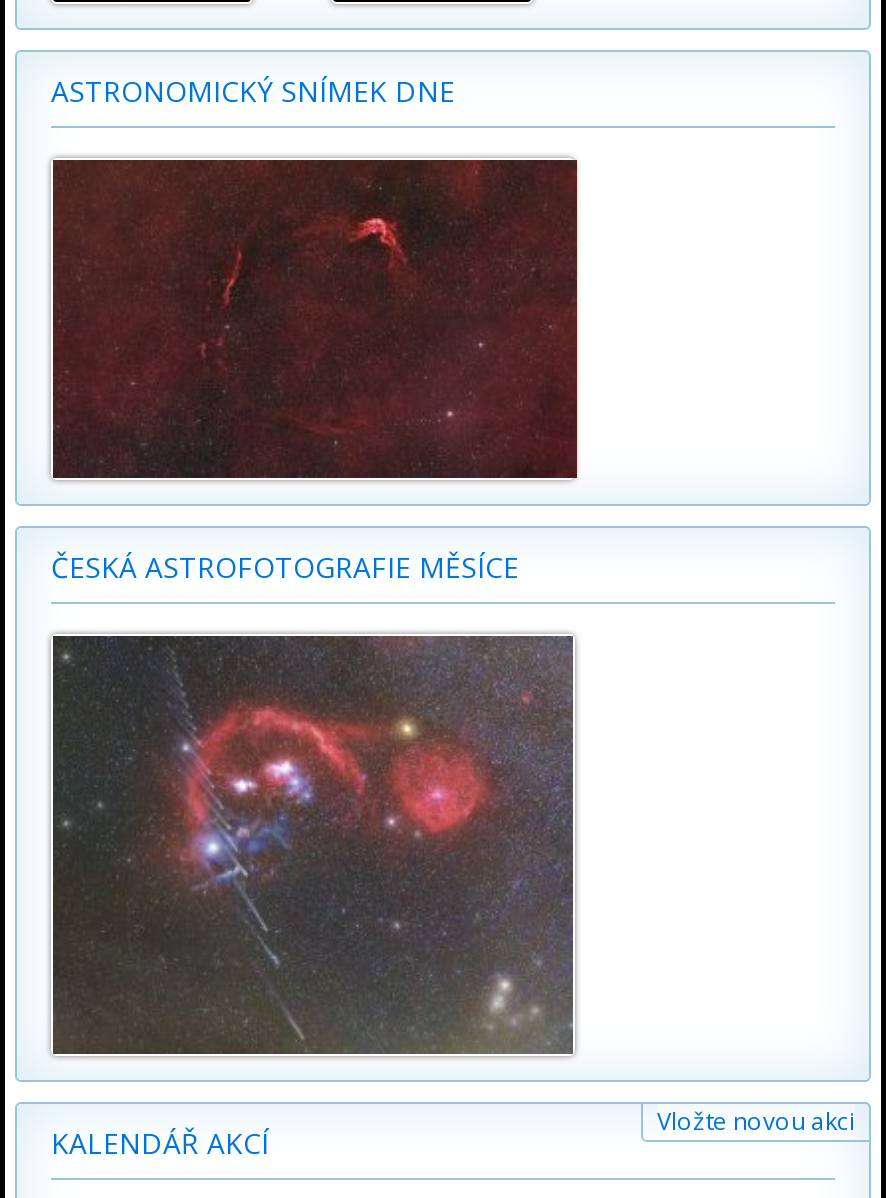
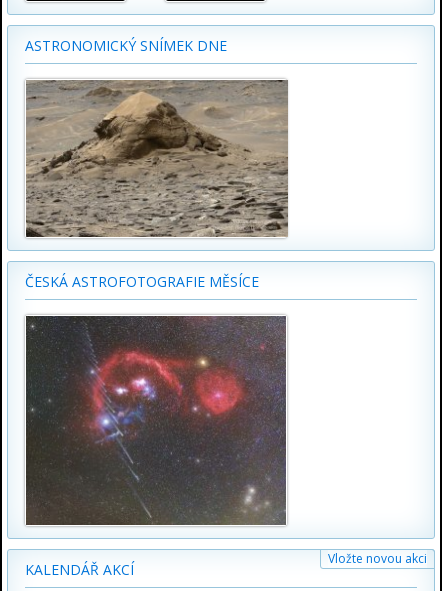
- [image]
+ [image]
